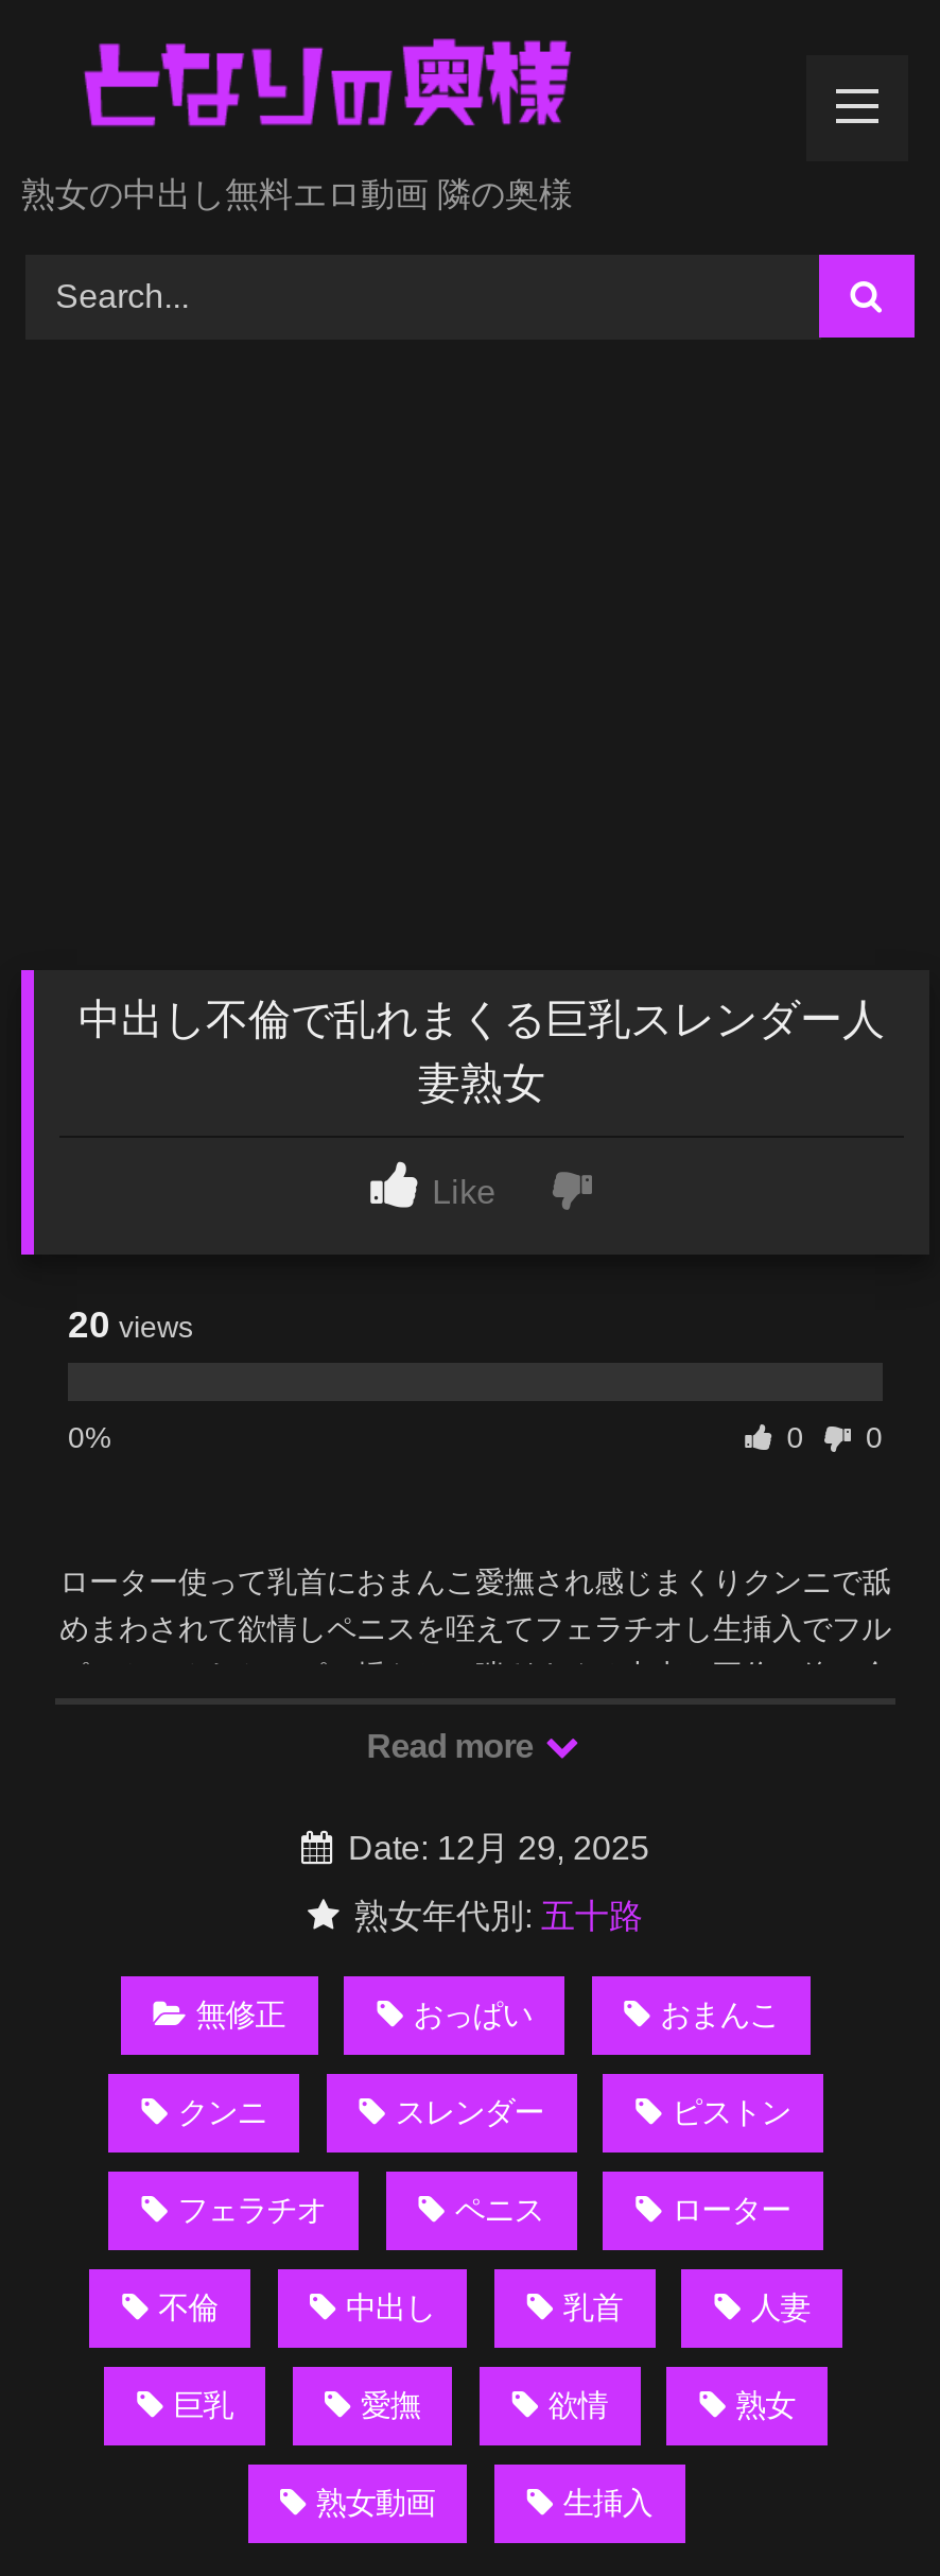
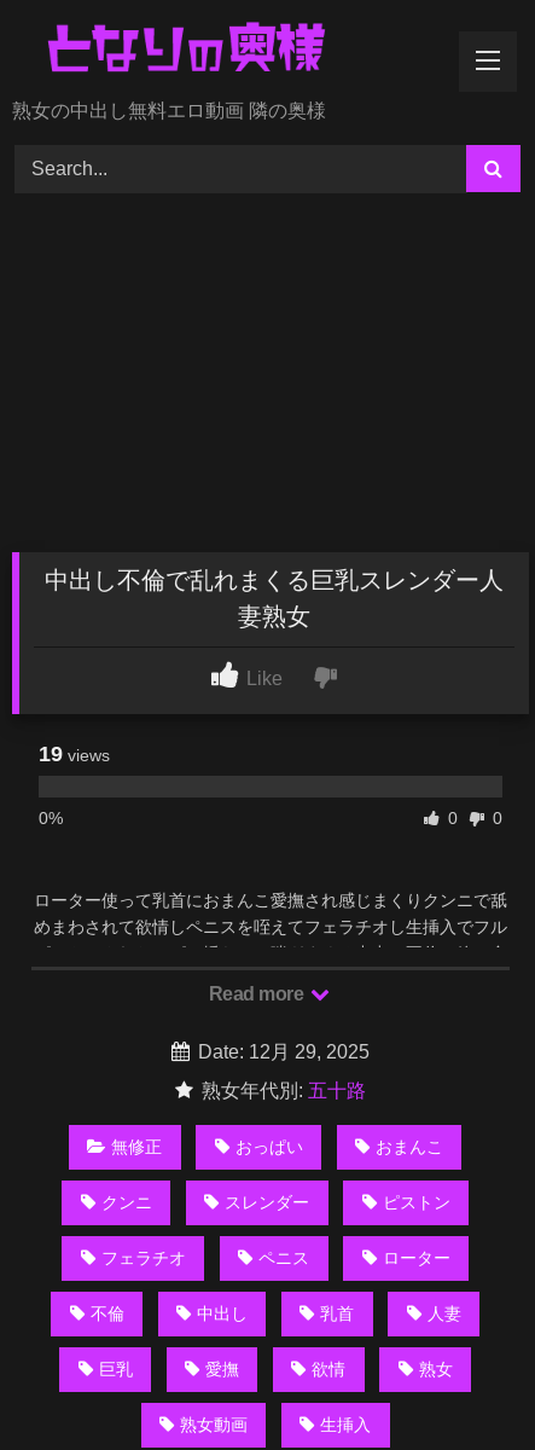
- 20 views
+ 19 views
